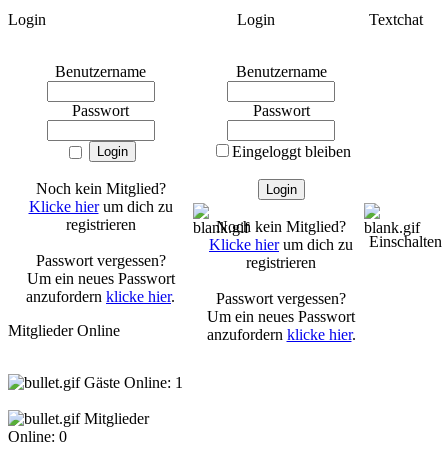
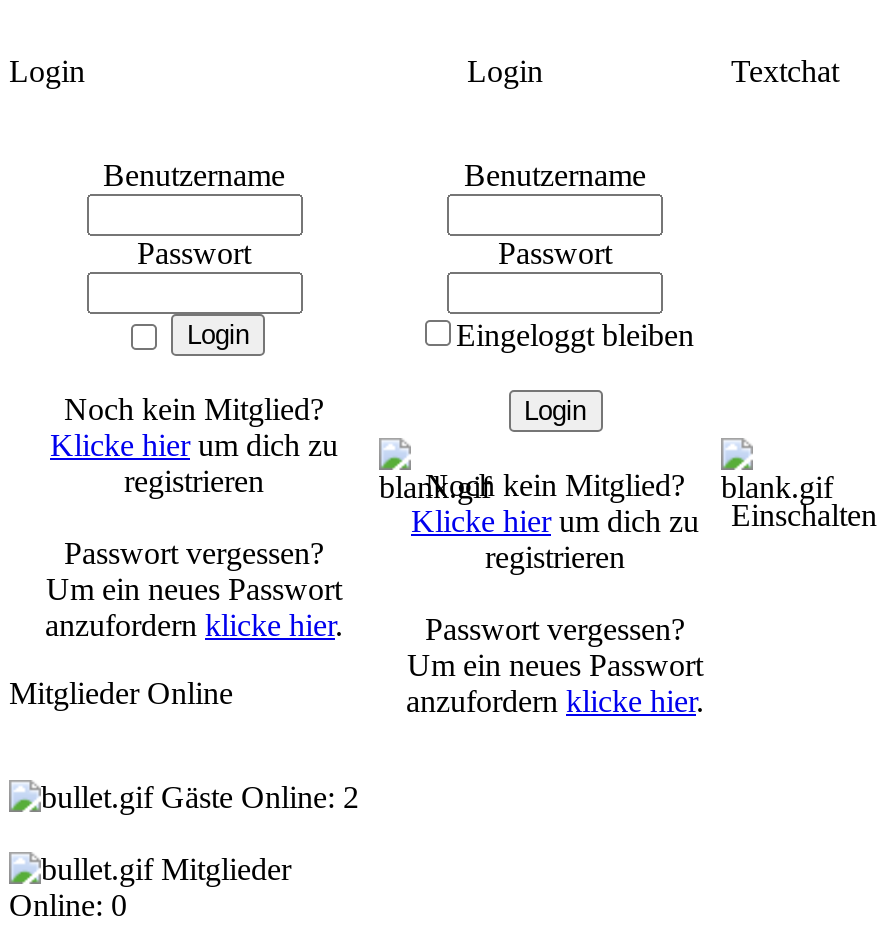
- Gäste Online: 1
+ Gäste Online: 2
